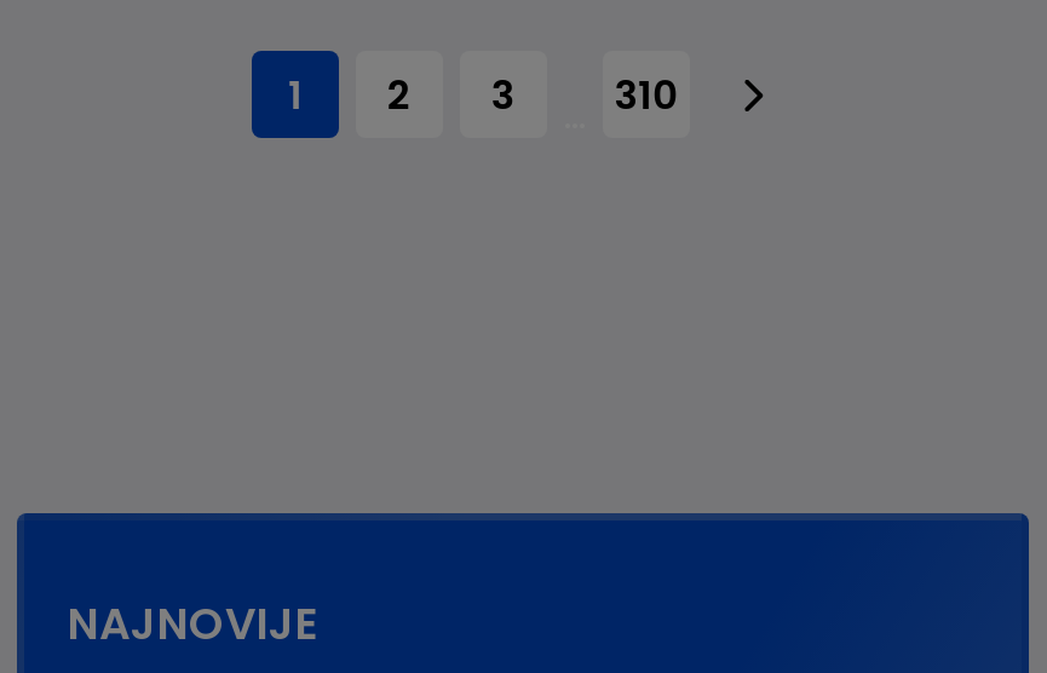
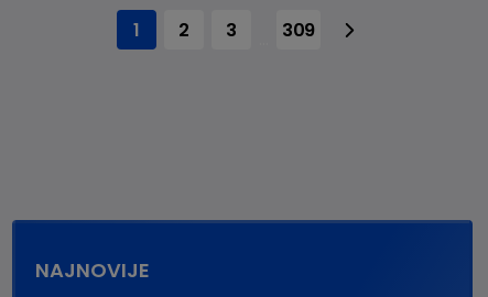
- 1 2 3 ... 310
+ 1 2 3 ... 309
